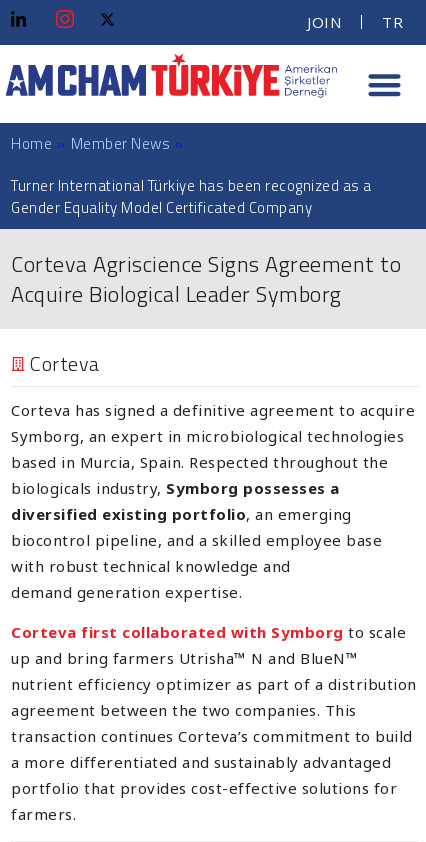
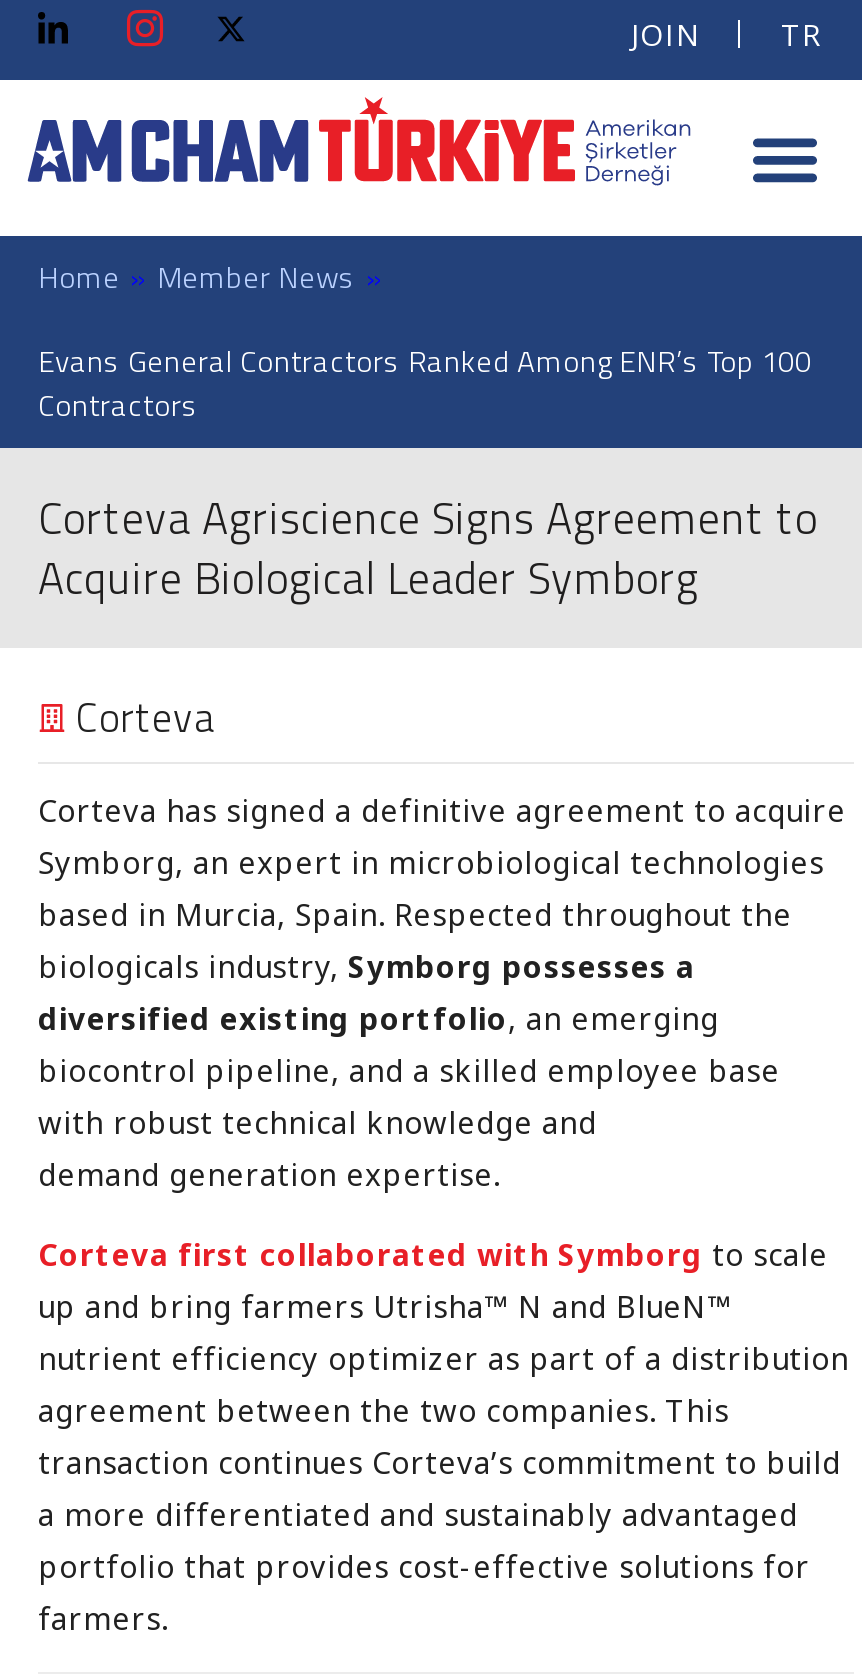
- Turner International Türkiye has been recognized as a
- Gender Equality Model Certificated Company
+ Evans General Contractors Ranked Among ENR’s Top 100
+ Contractors
